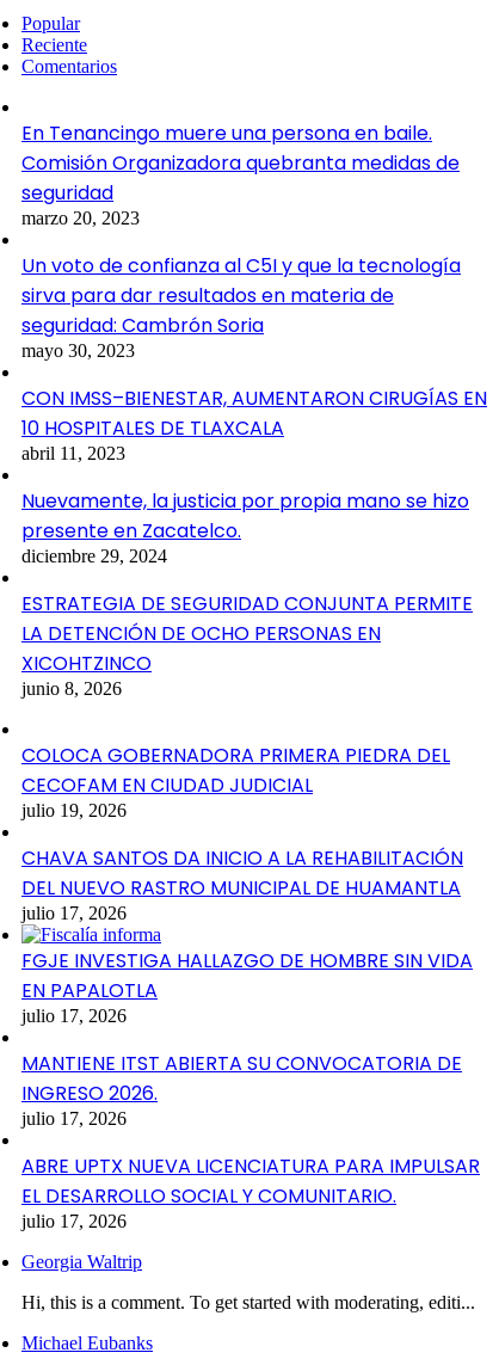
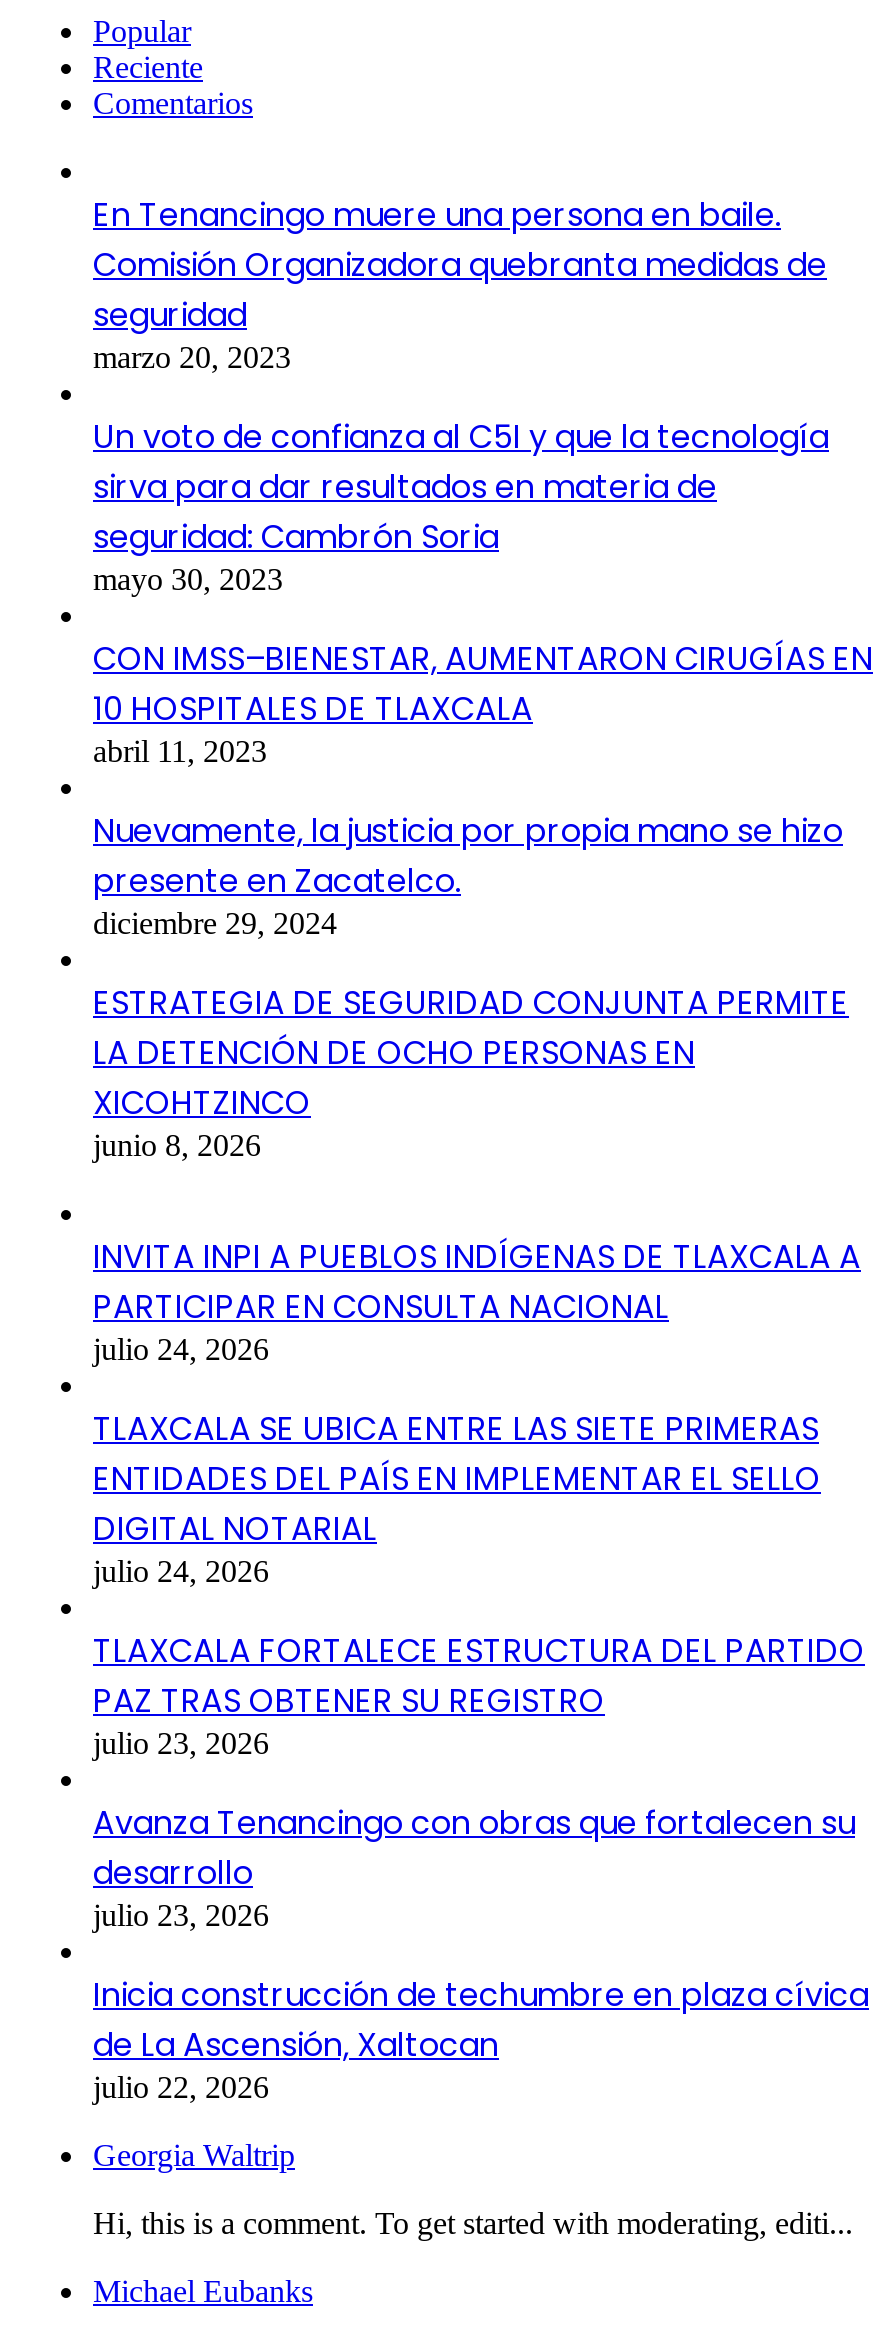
- COLOCA GOBERNADORA PRIMERA PIEDRA DEL
- CECOFAM EN CIUDAD JUDICIAL
- julio 19, 2026
+ INVITA INPI A PUEBLOS INDÍGENAS DE TLAXCALA A
+ PARTICIPAR EN CONSULTA NACIONAL
+ julio 24, 2026

- CHAVA SANTOS DA INICIO A LA REHABILITACIÓN
- DEL NUEVO RASTRO MUNICIPAL DE HUAMANTLA
- julio 17, 2026
+ TLAXCALA SE UBICA ENTRE LAS SIETE PRIMERAS
+ ENTIDADES DEL PAÍS EN IMPLEMENTAR EL SELLO
+ DIGITAL NOTARIAL
+ julio 24, 2026

- FGJE INVESTIGA HALLAZGO DE HOMBRE SIN VIDA
- EN PAPALOTLA
- julio 17, 2026
+ TLAXCALA FORTALECE ESTRUCTURA DEL PARTIDO
+ PAZ TRAS OBTENER SU REGISTRO
+ julio 23, 2026

- MANTIENE ITST ABIERTA SU CONVOCATORIA DE
- INGRESO 2026.
- julio 17, 2026
+ Avanza Tenancingo con obras que fortalecen su
+ desarrollo
+ julio 23, 2026

- ABRE UPTX NUEVA LICENCIATURA PARA IMPULSAR
- EL DESARROLLO SOCIAL Y COMUNITARIO.
- julio 17, 2026
+ Inicia construcción de techumbre en plaza cívica
+ de La Ascensión, Xaltocan
+ julio 22, 2026
